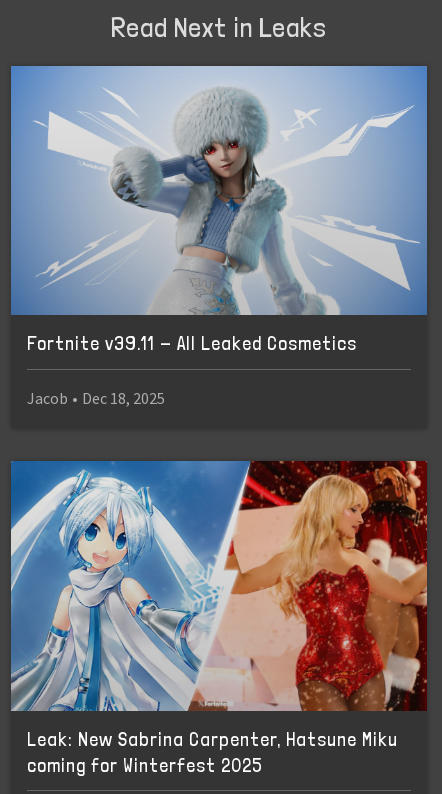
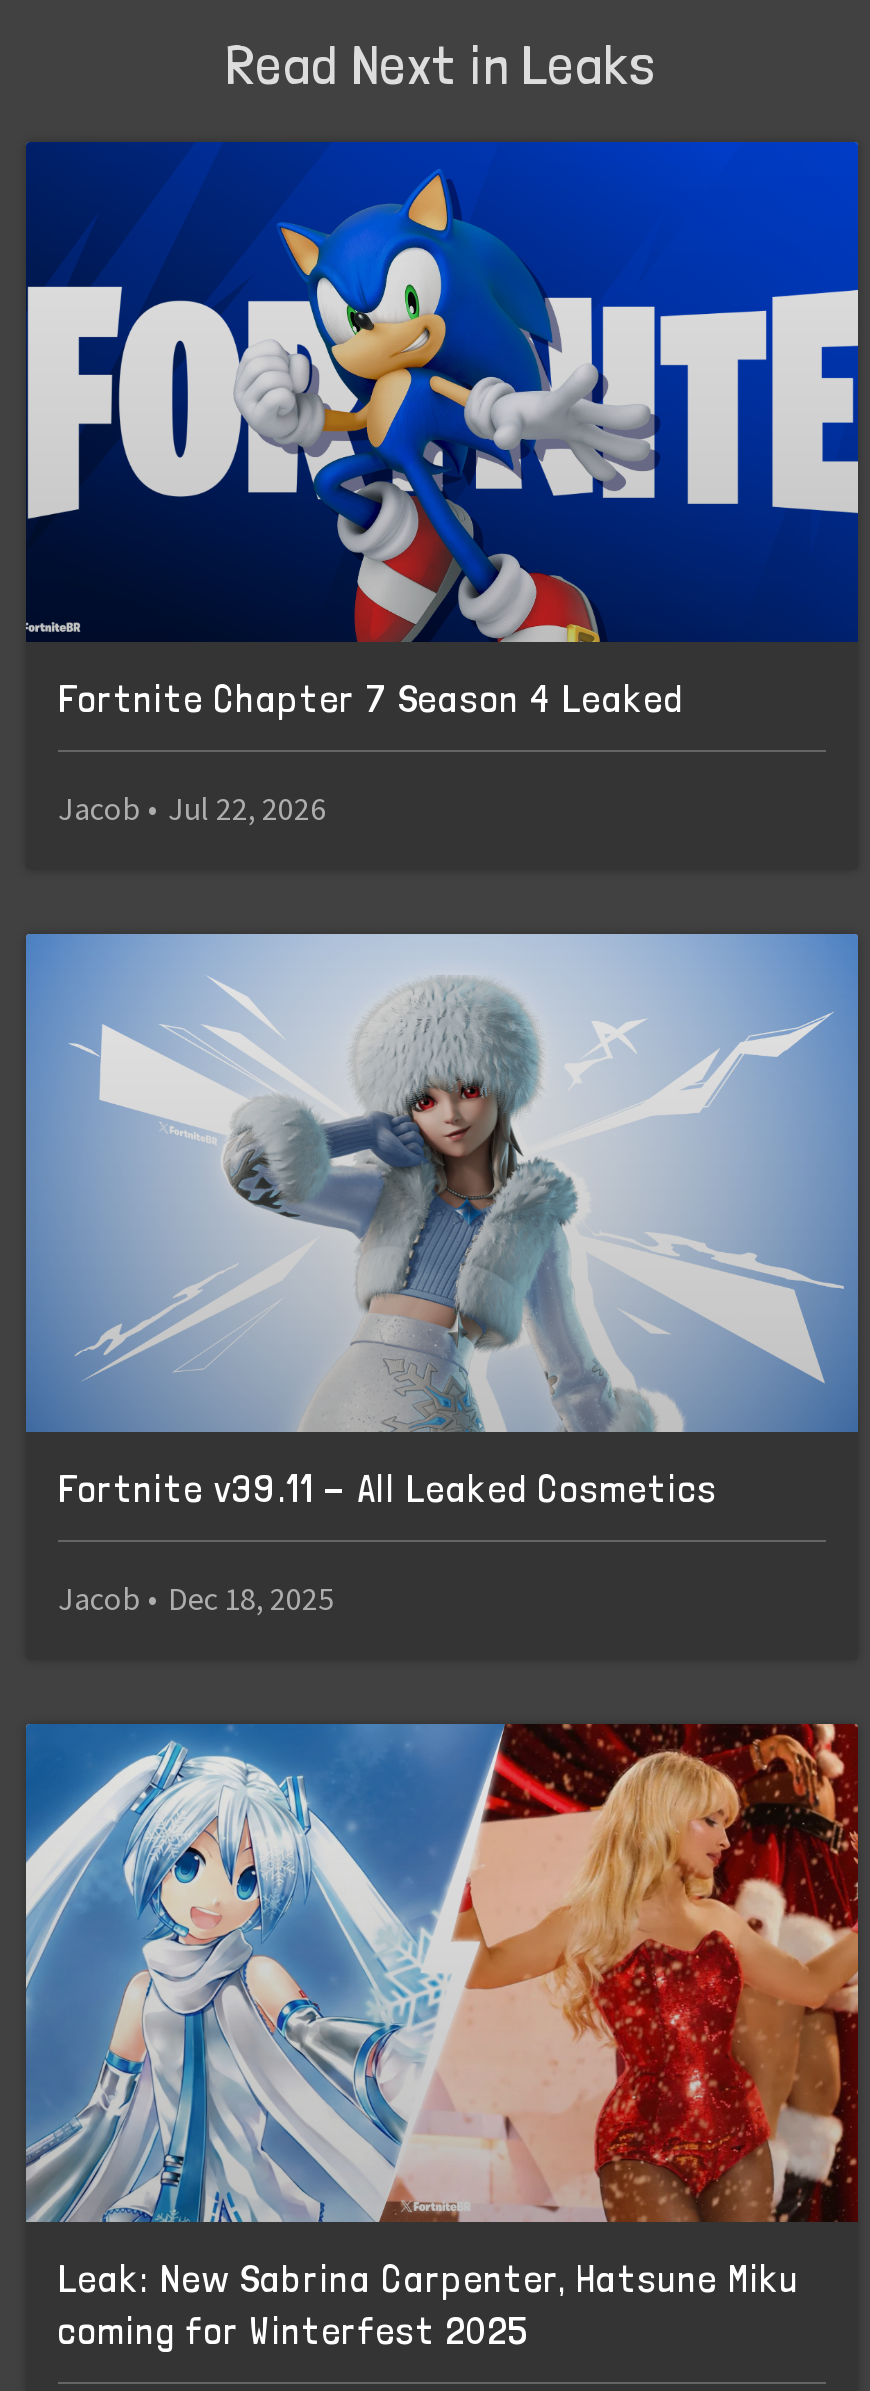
+ [image]
+ Fortnite Chapter 7 Season 4 Leaked
+ Jacob • Jul 22, 2026
